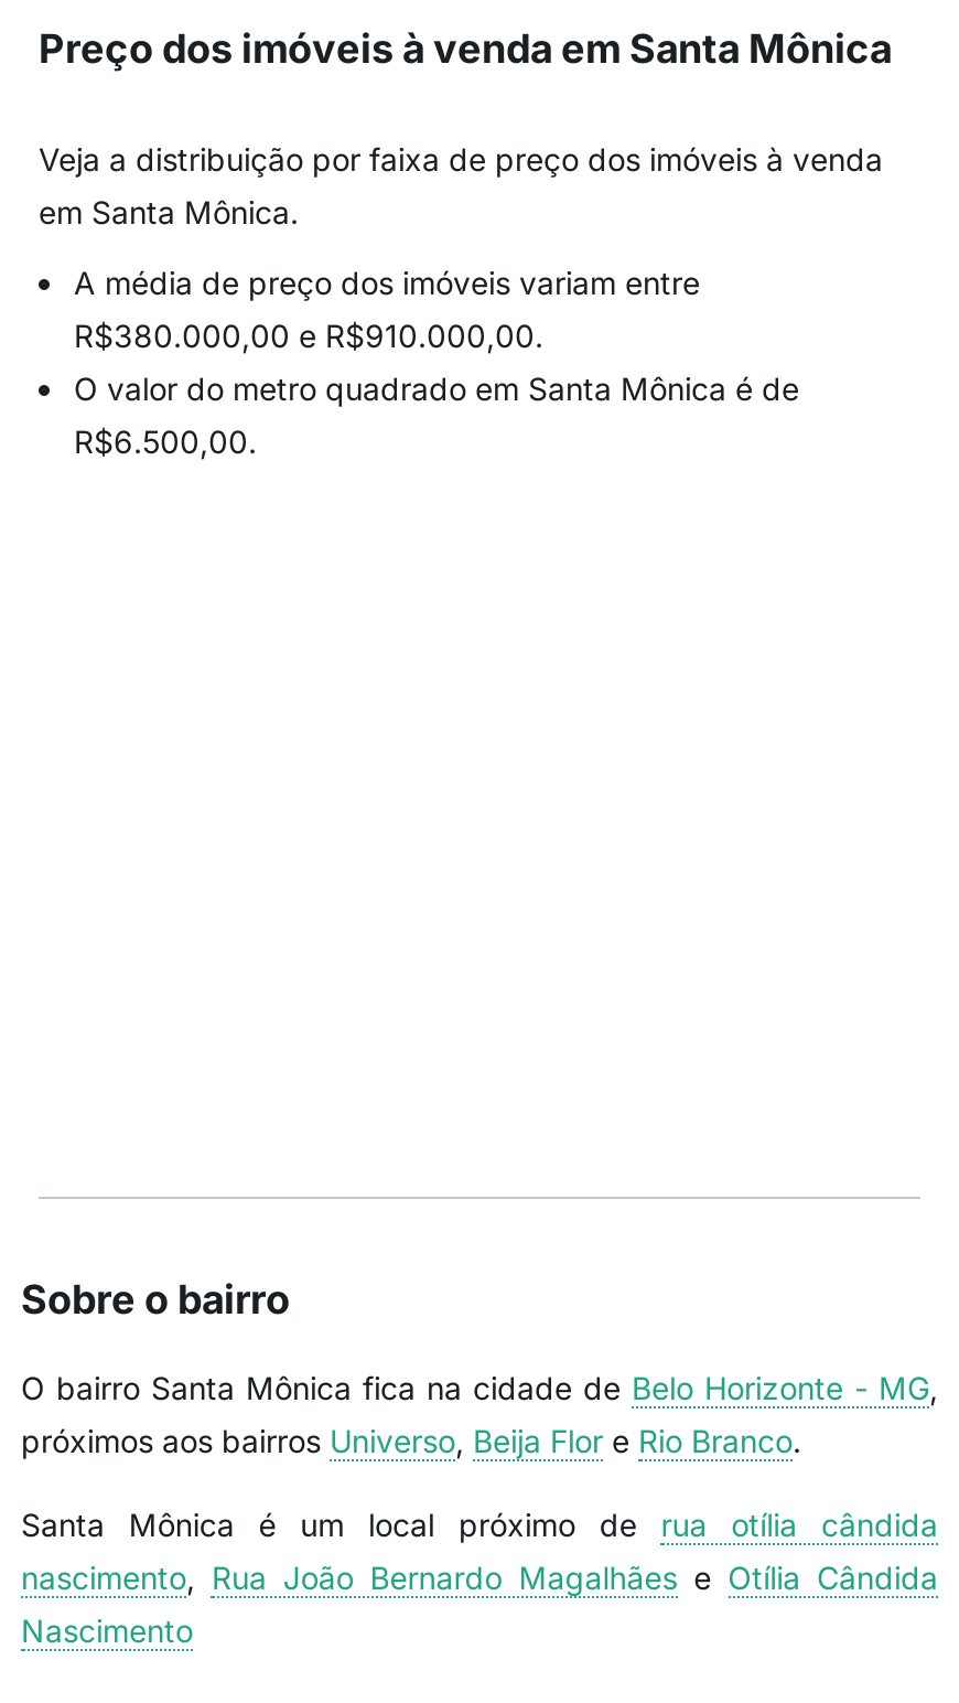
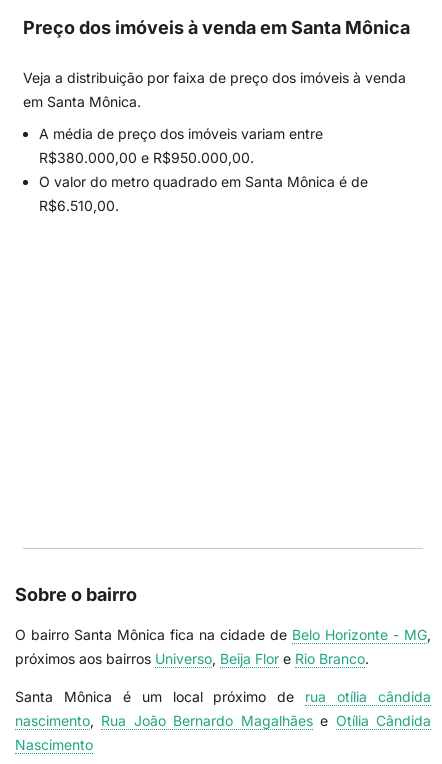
- R$380.000,00 e R$910.000,00.
+ R$380.000,00 e R$950.000,00.

- R$6.500,00.
+ R$6.510,00.
